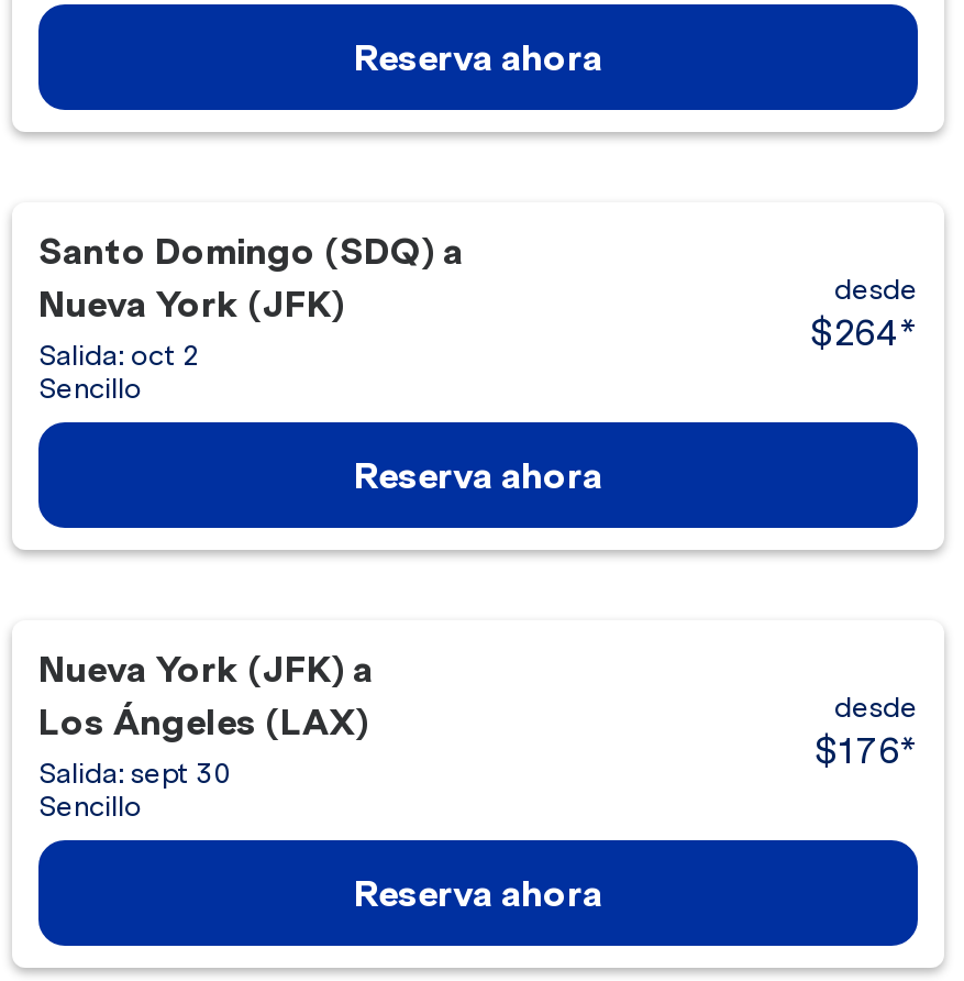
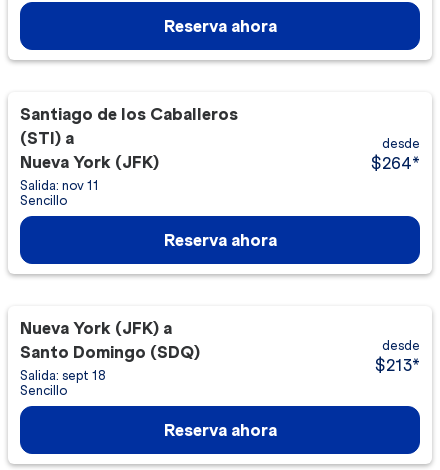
- Santo Domingo (SDQ) a
+ Santiago de los Caballeros
+ (STI) a

- Salida: oct 2
+ Salida: nov 11

- Los Ángeles (LAX)
- Salida: sept 30
+ Santo Domingo (SDQ)
+ Salida: sept 18

- $176*
+ $213*
